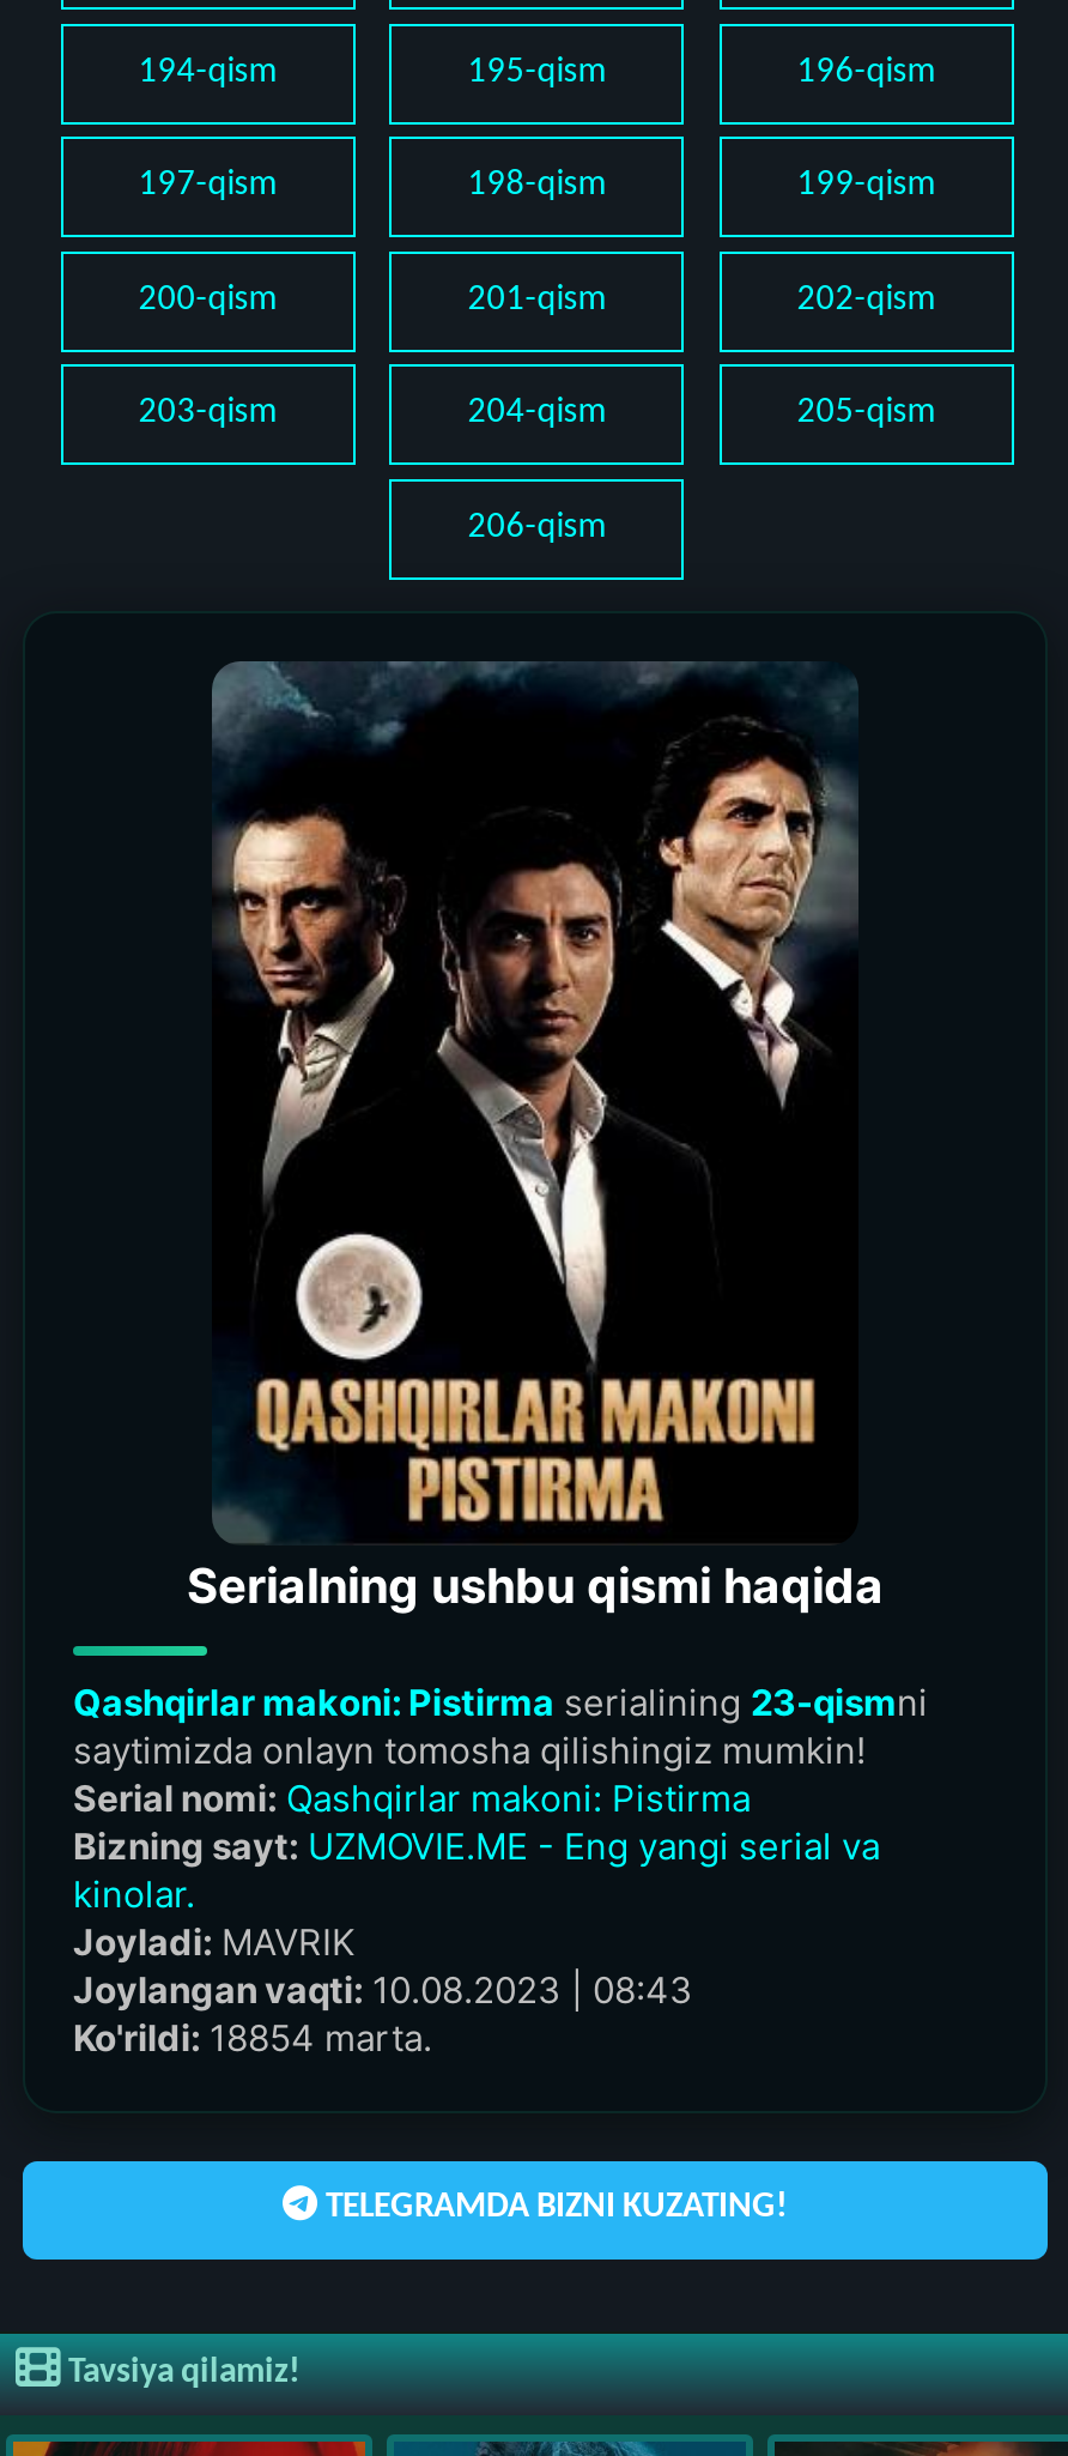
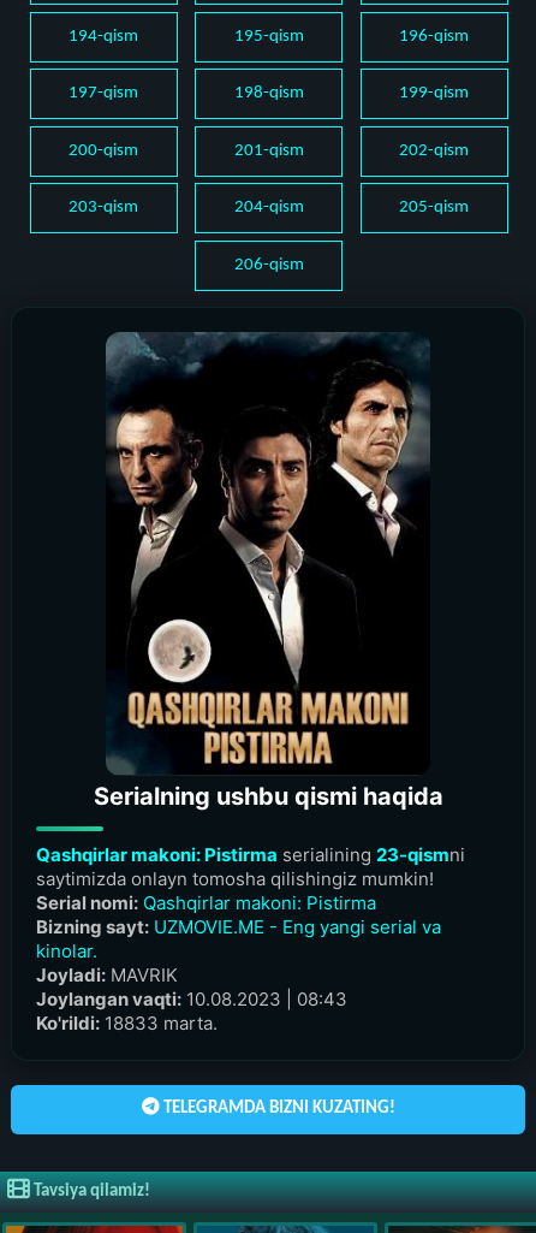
- Ko'rildi: 18854 marta.
+ Ko'rildi: 18833 marta.
